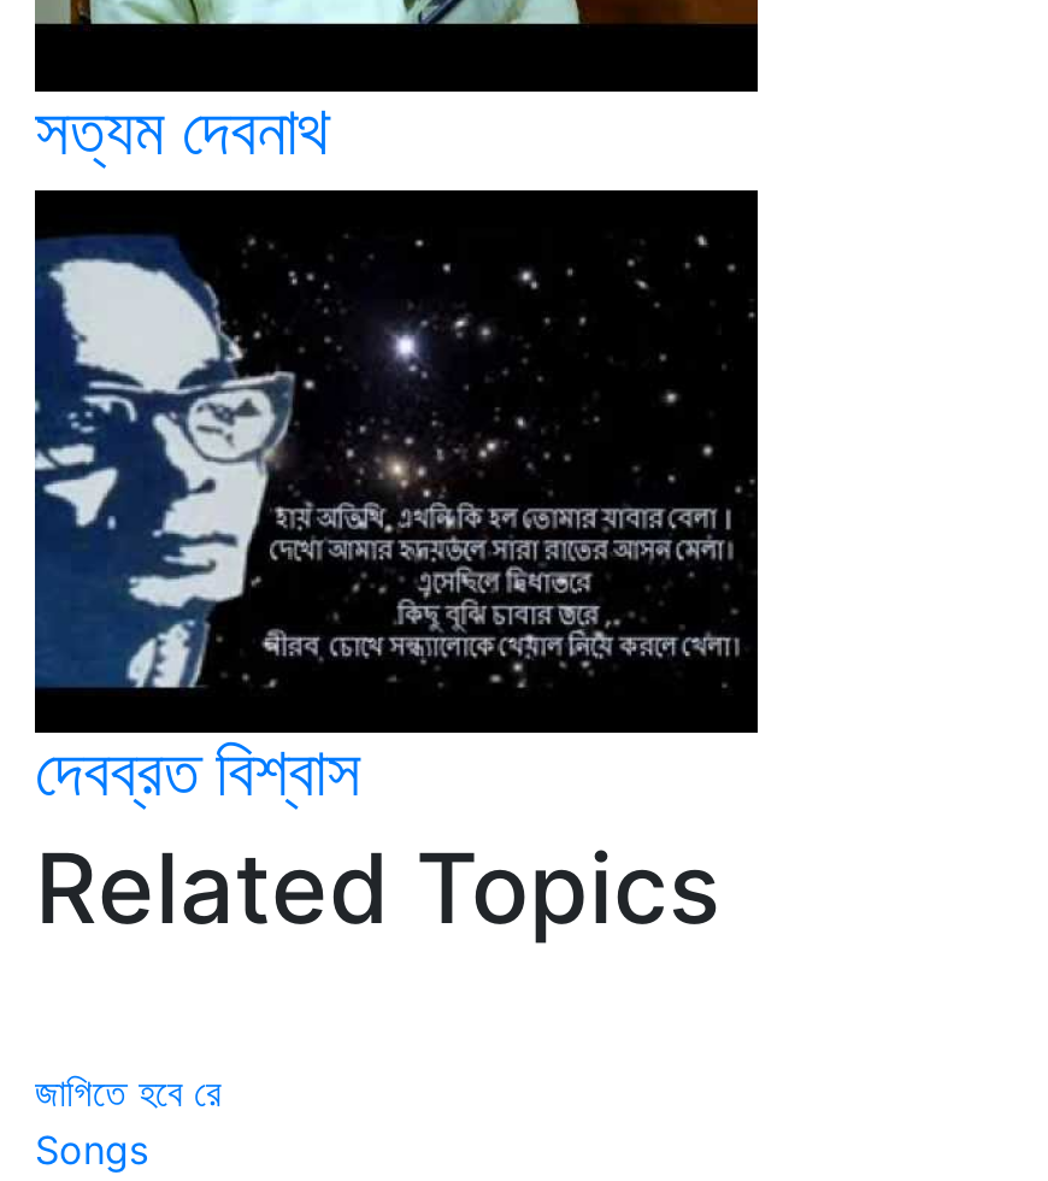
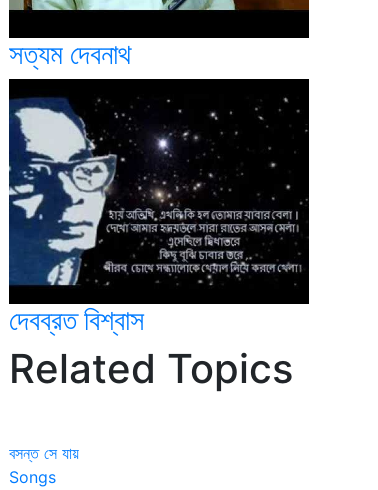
- জাগিতে হবে রে
+ বসন্ত সে যায়
